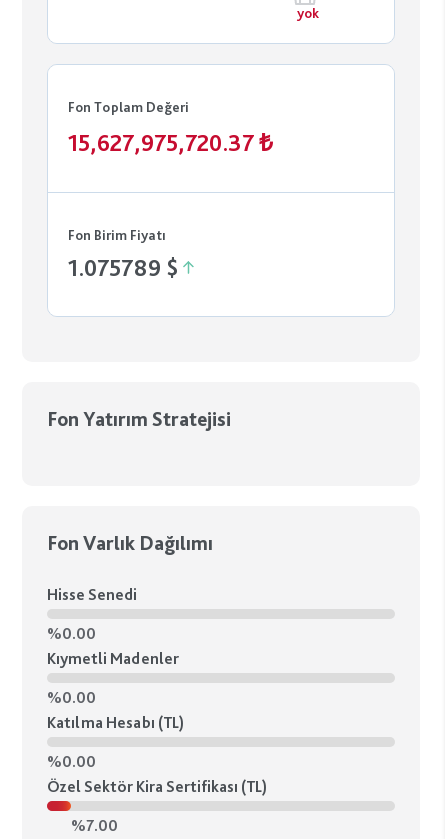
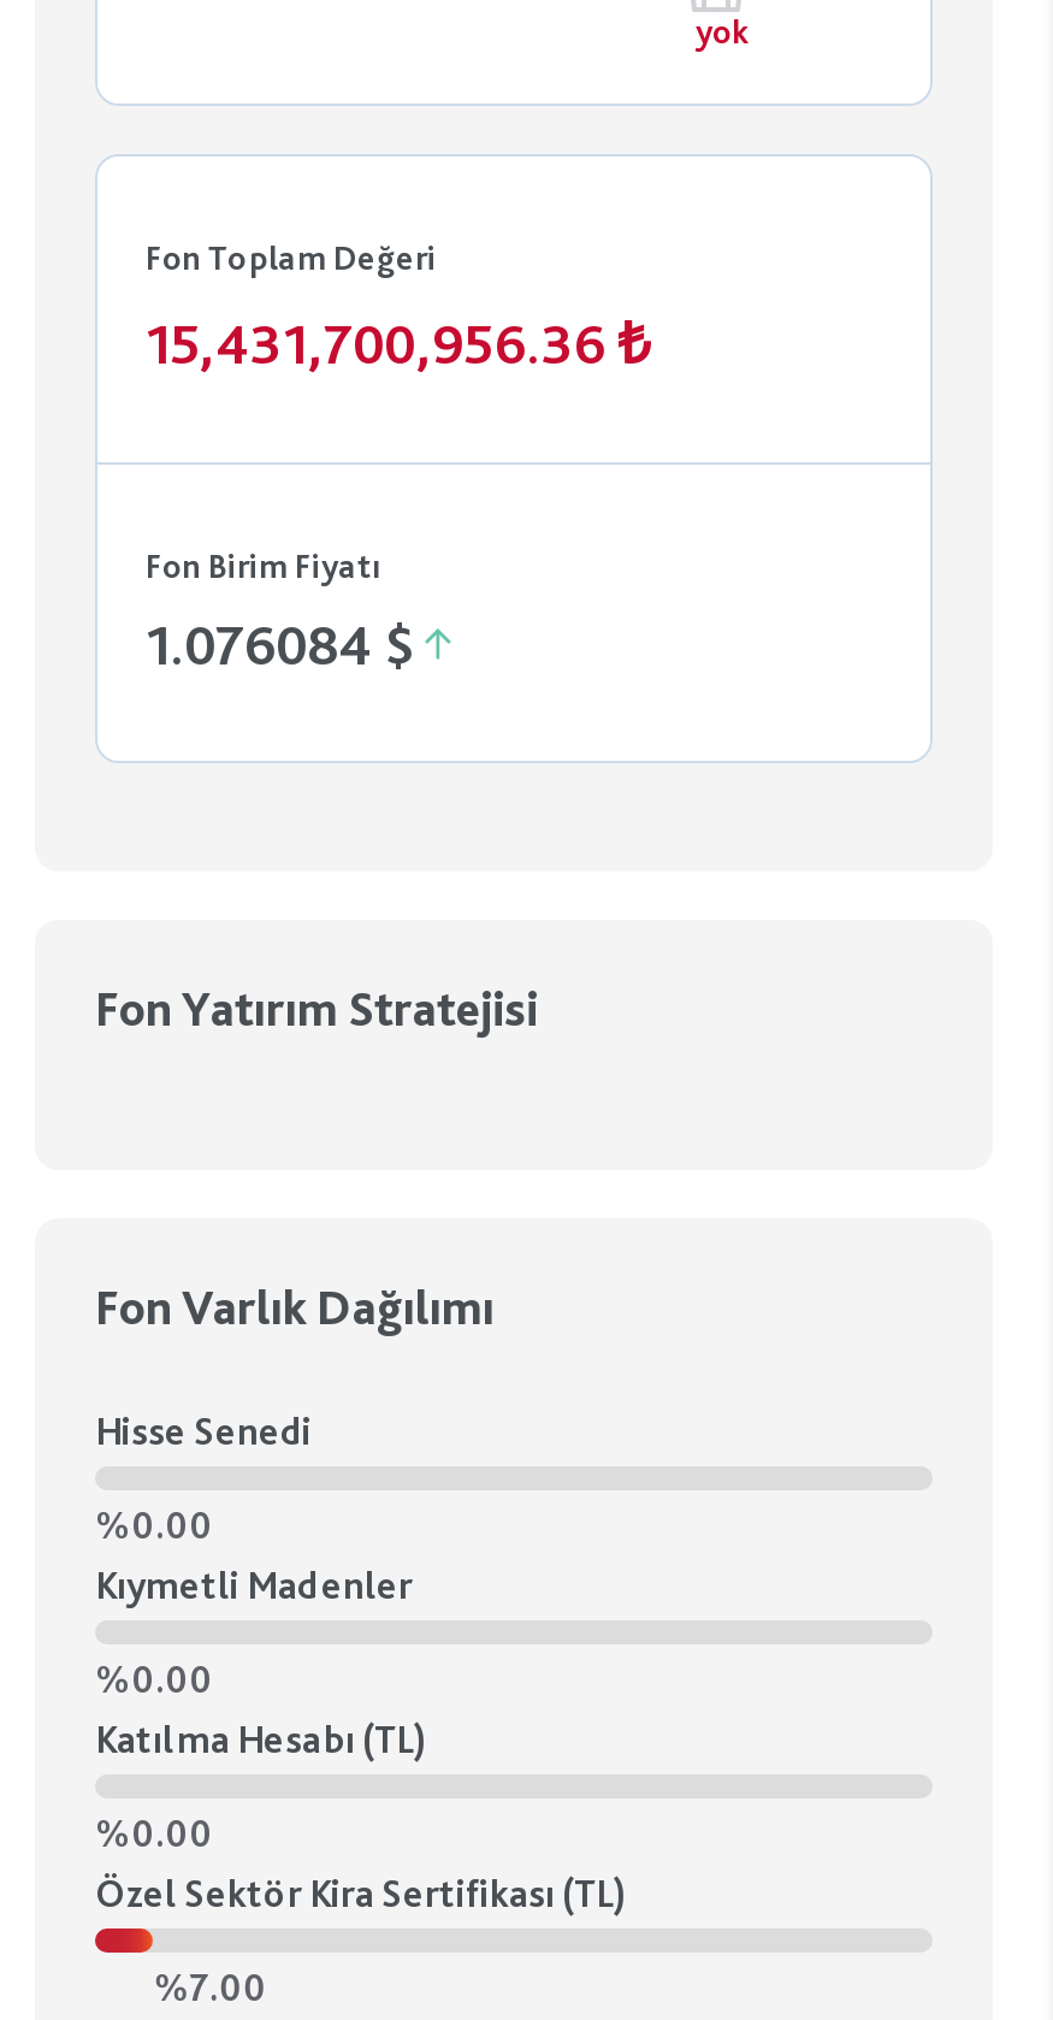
- 15,627,975,720.37 ₺
+ 15,431,700,956.36 ₺

- 1.075789 $
+ 1.076084 $
